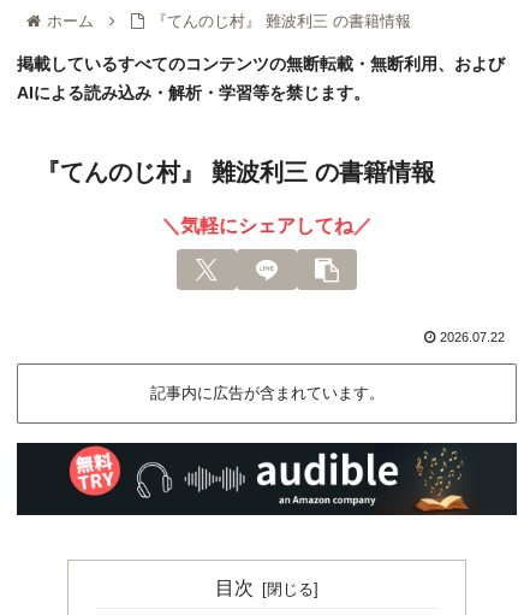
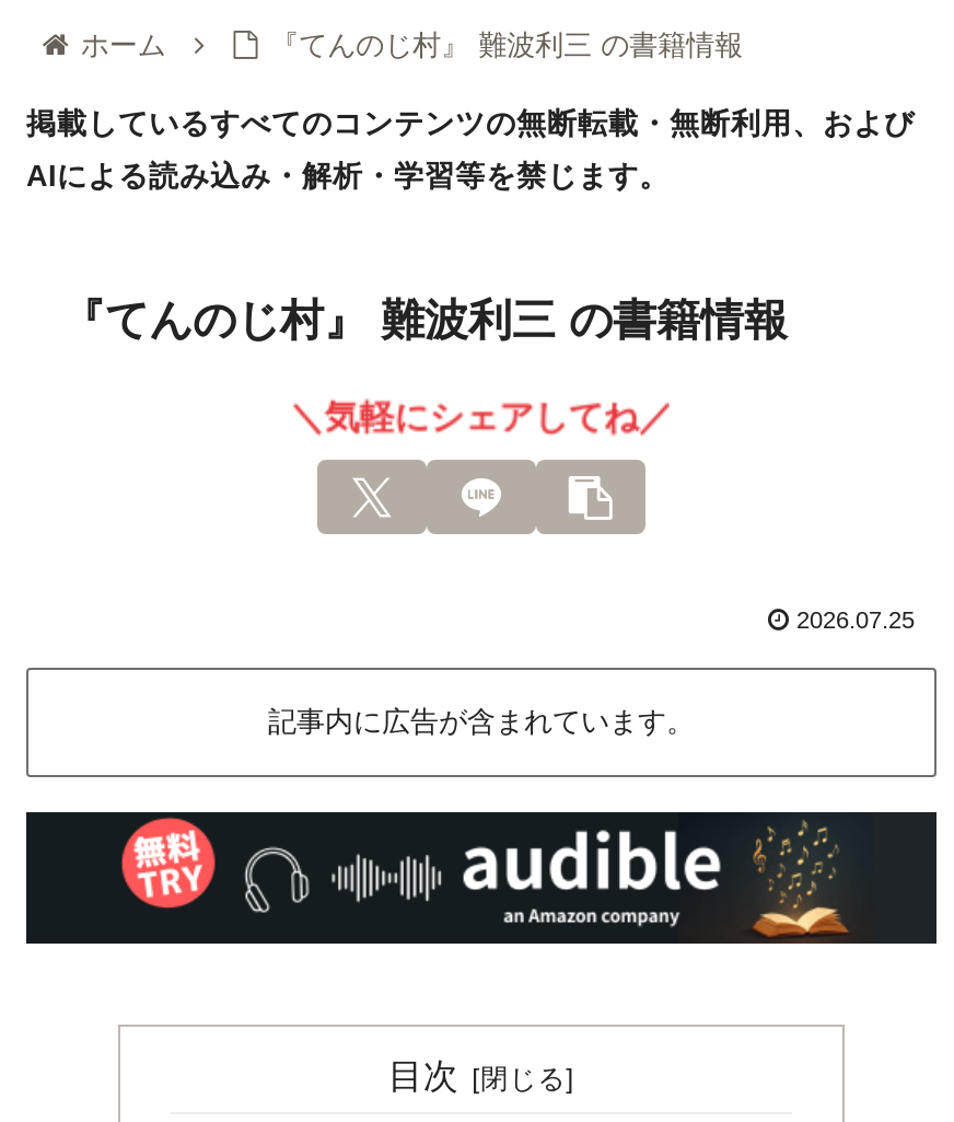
- 2026.07.22
+ 2026.07.25
